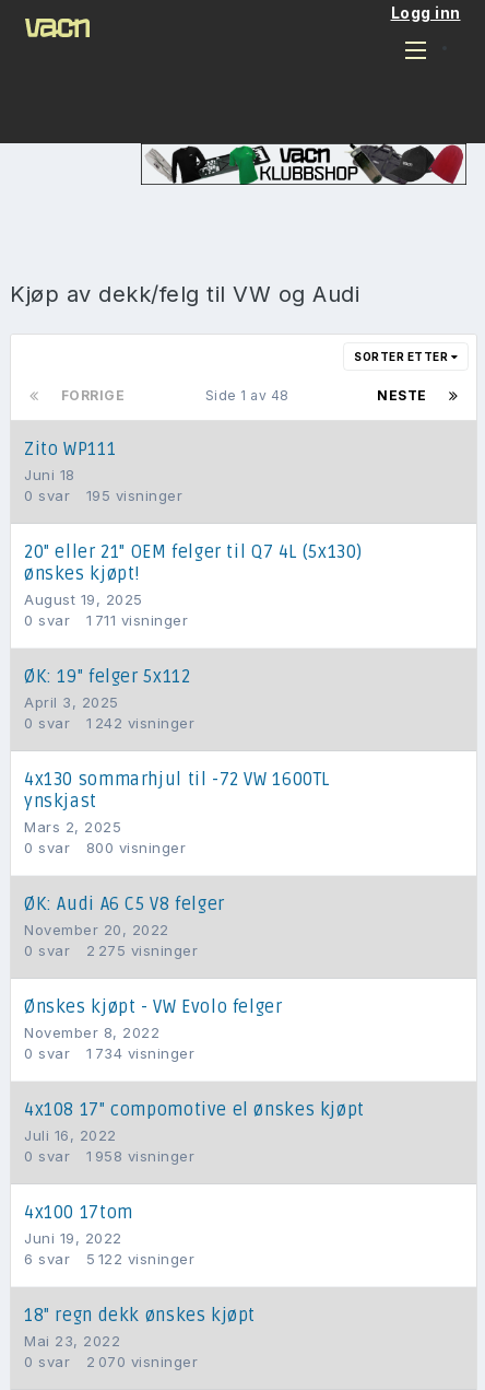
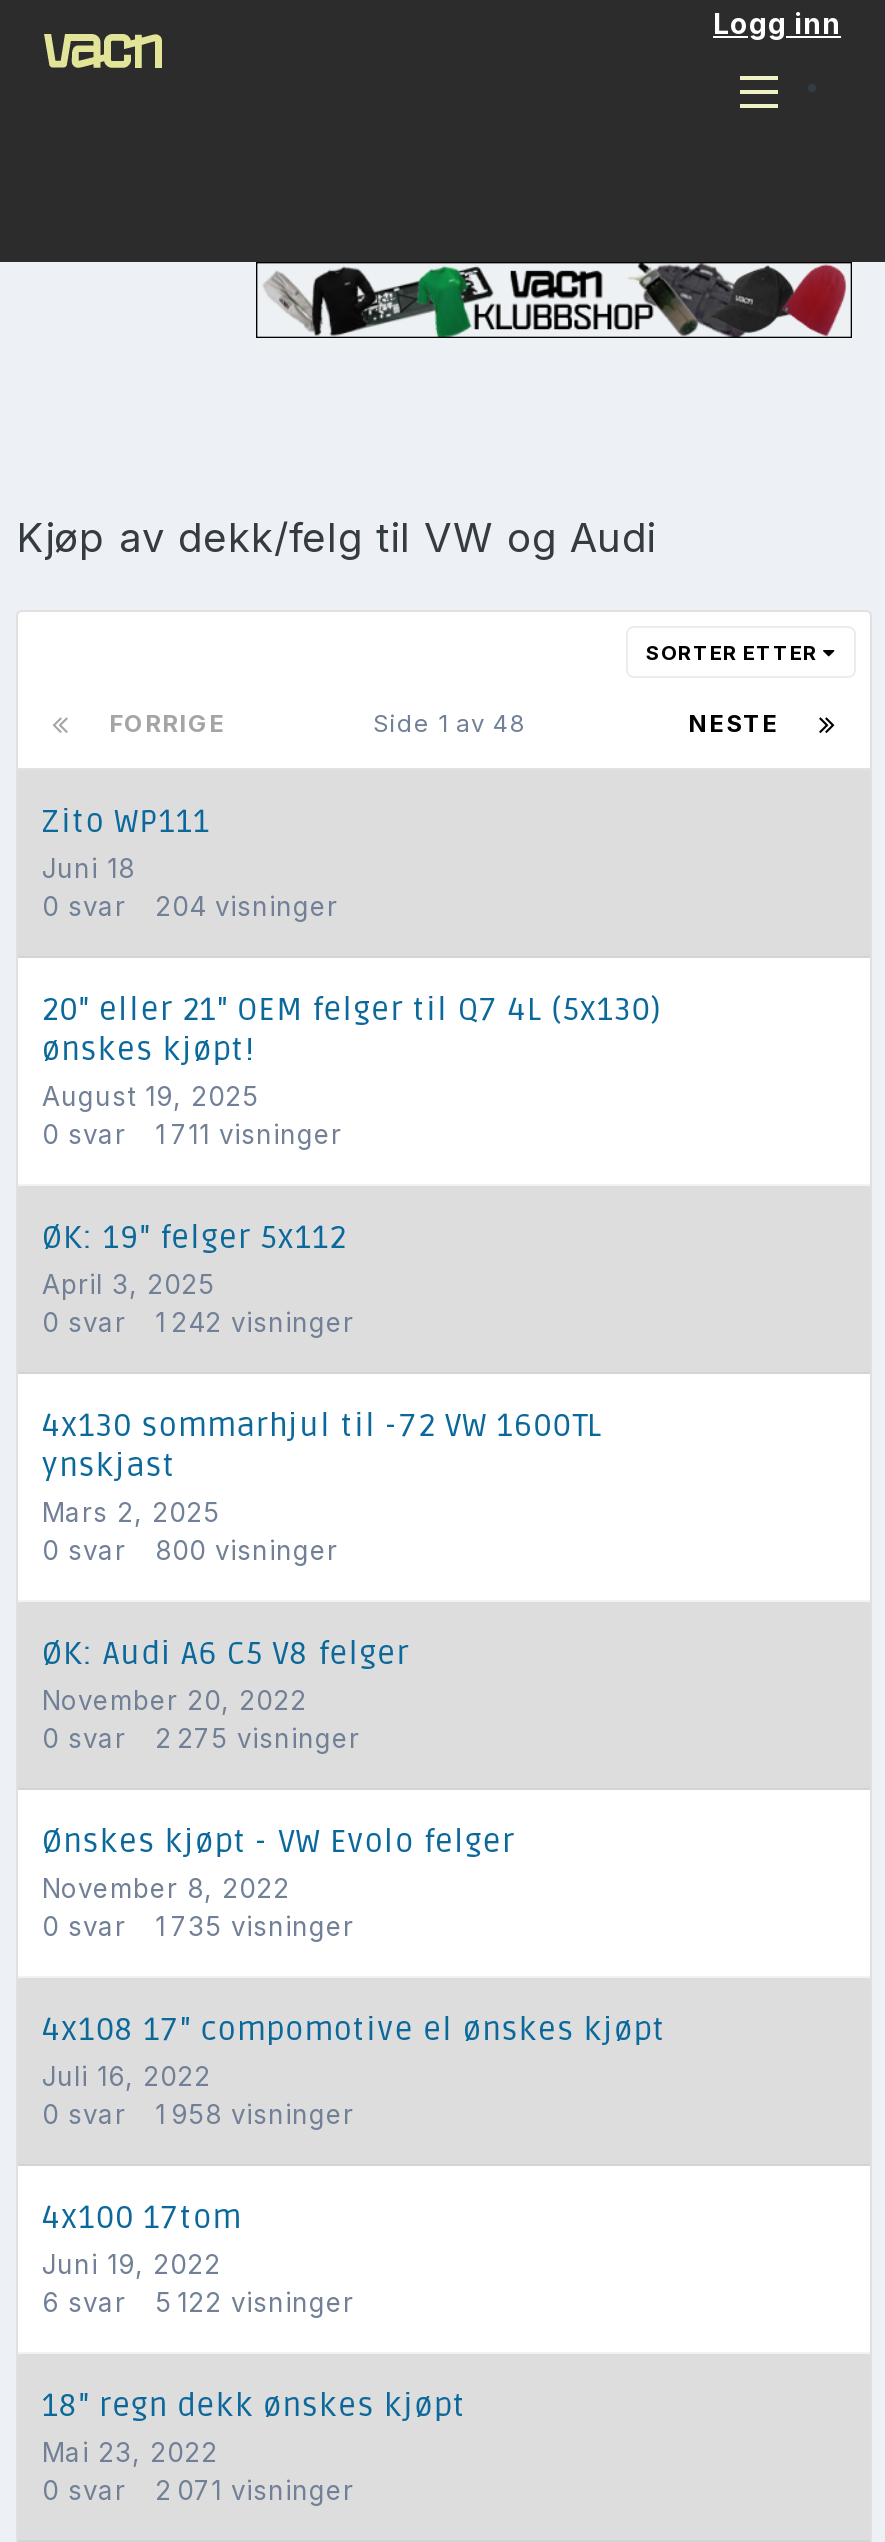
- 0 svar 195 visninger
+ 0 svar 204 visninger

- 0 svar 1 734 visninger
+ 0 svar 1 735 visninger

- 0 svar 2 070 visninger
+ 0 svar 2 071 visninger
